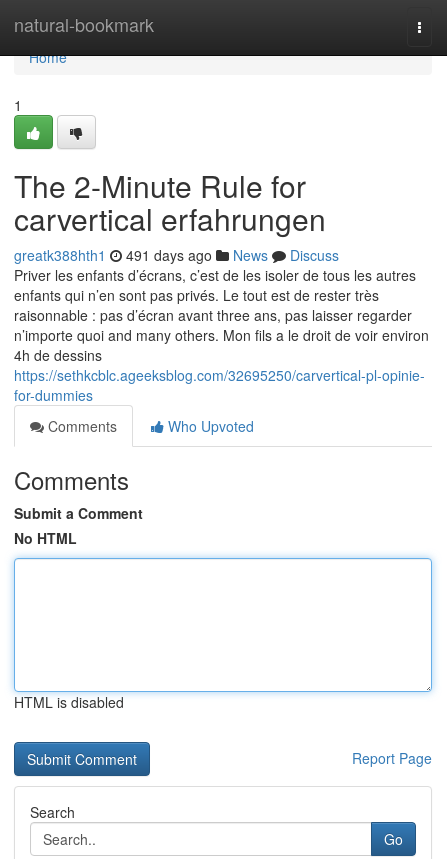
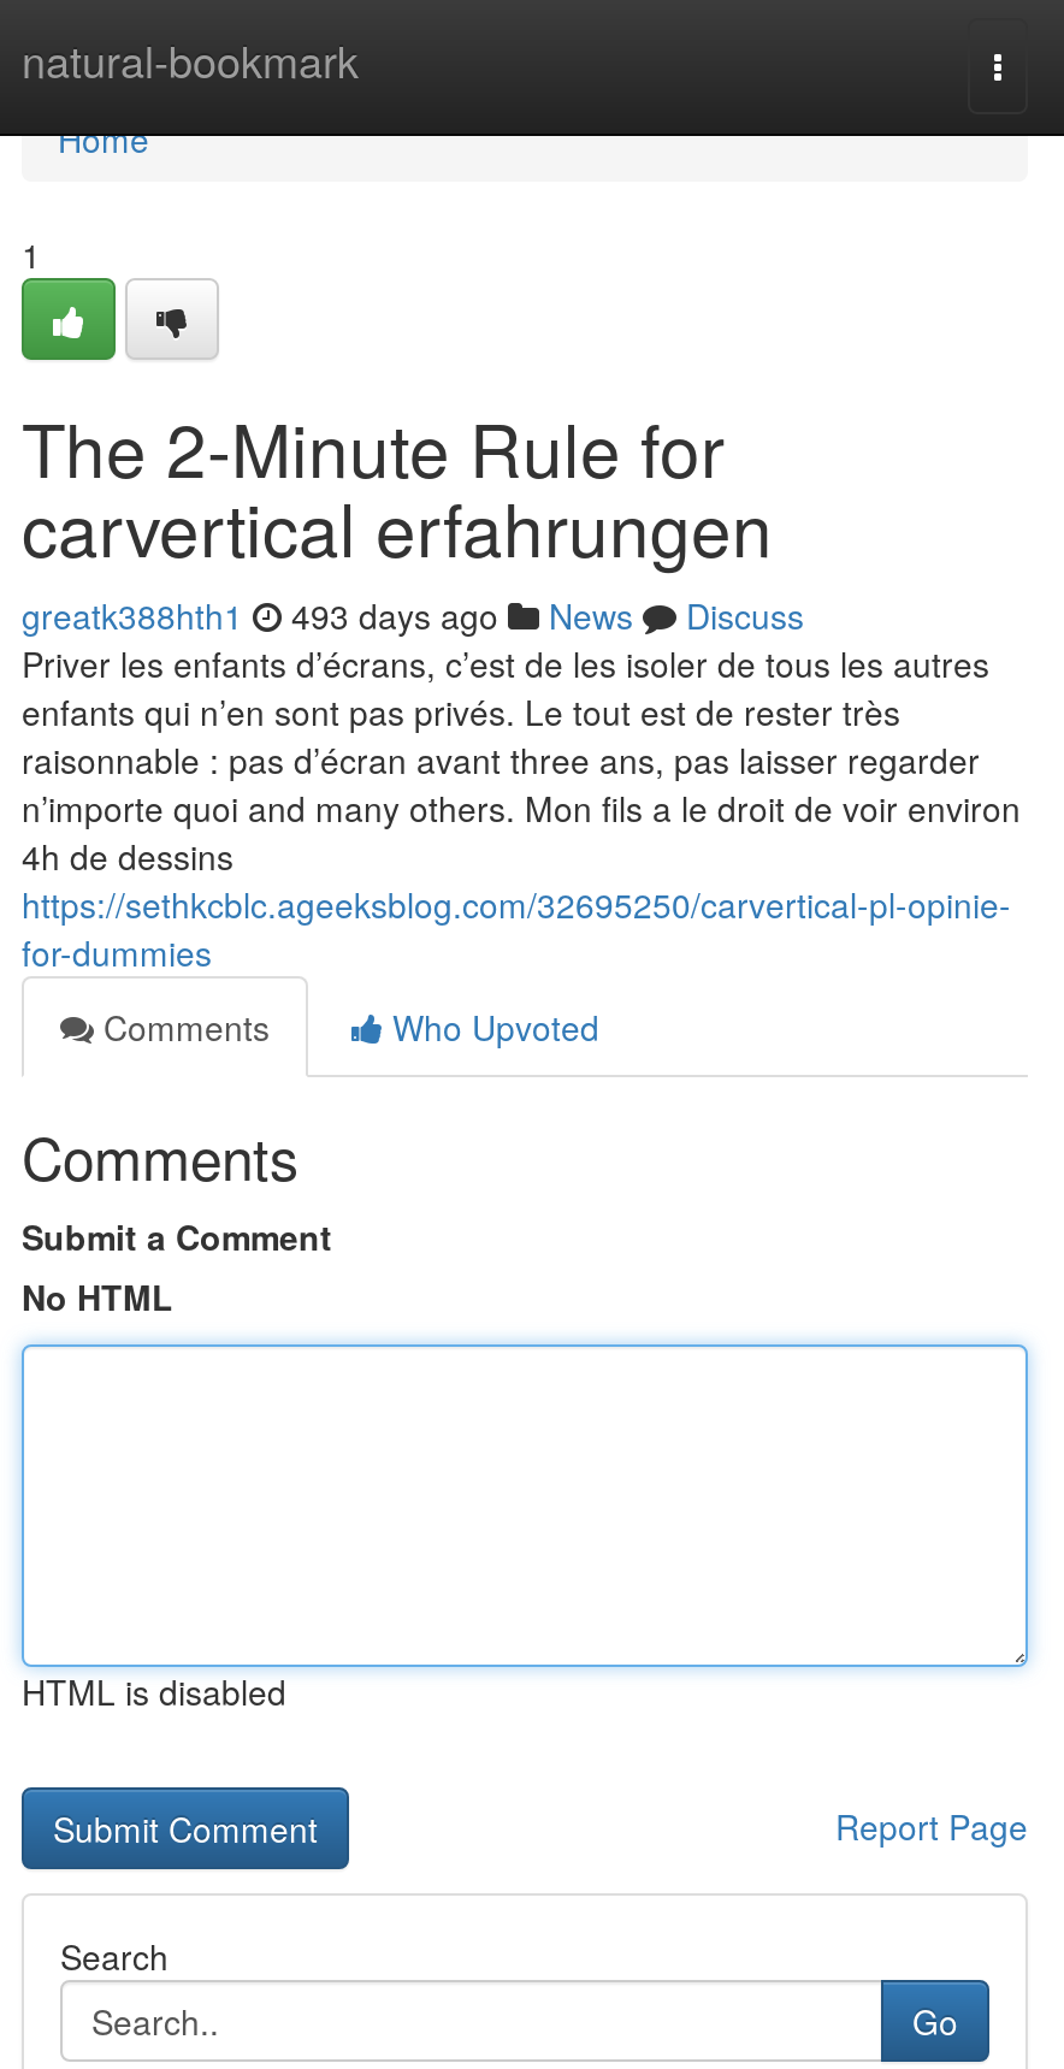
- greatk388hth1 491 days ago News Discuss
+ greatk388hth1 493 days ago News Discuss
